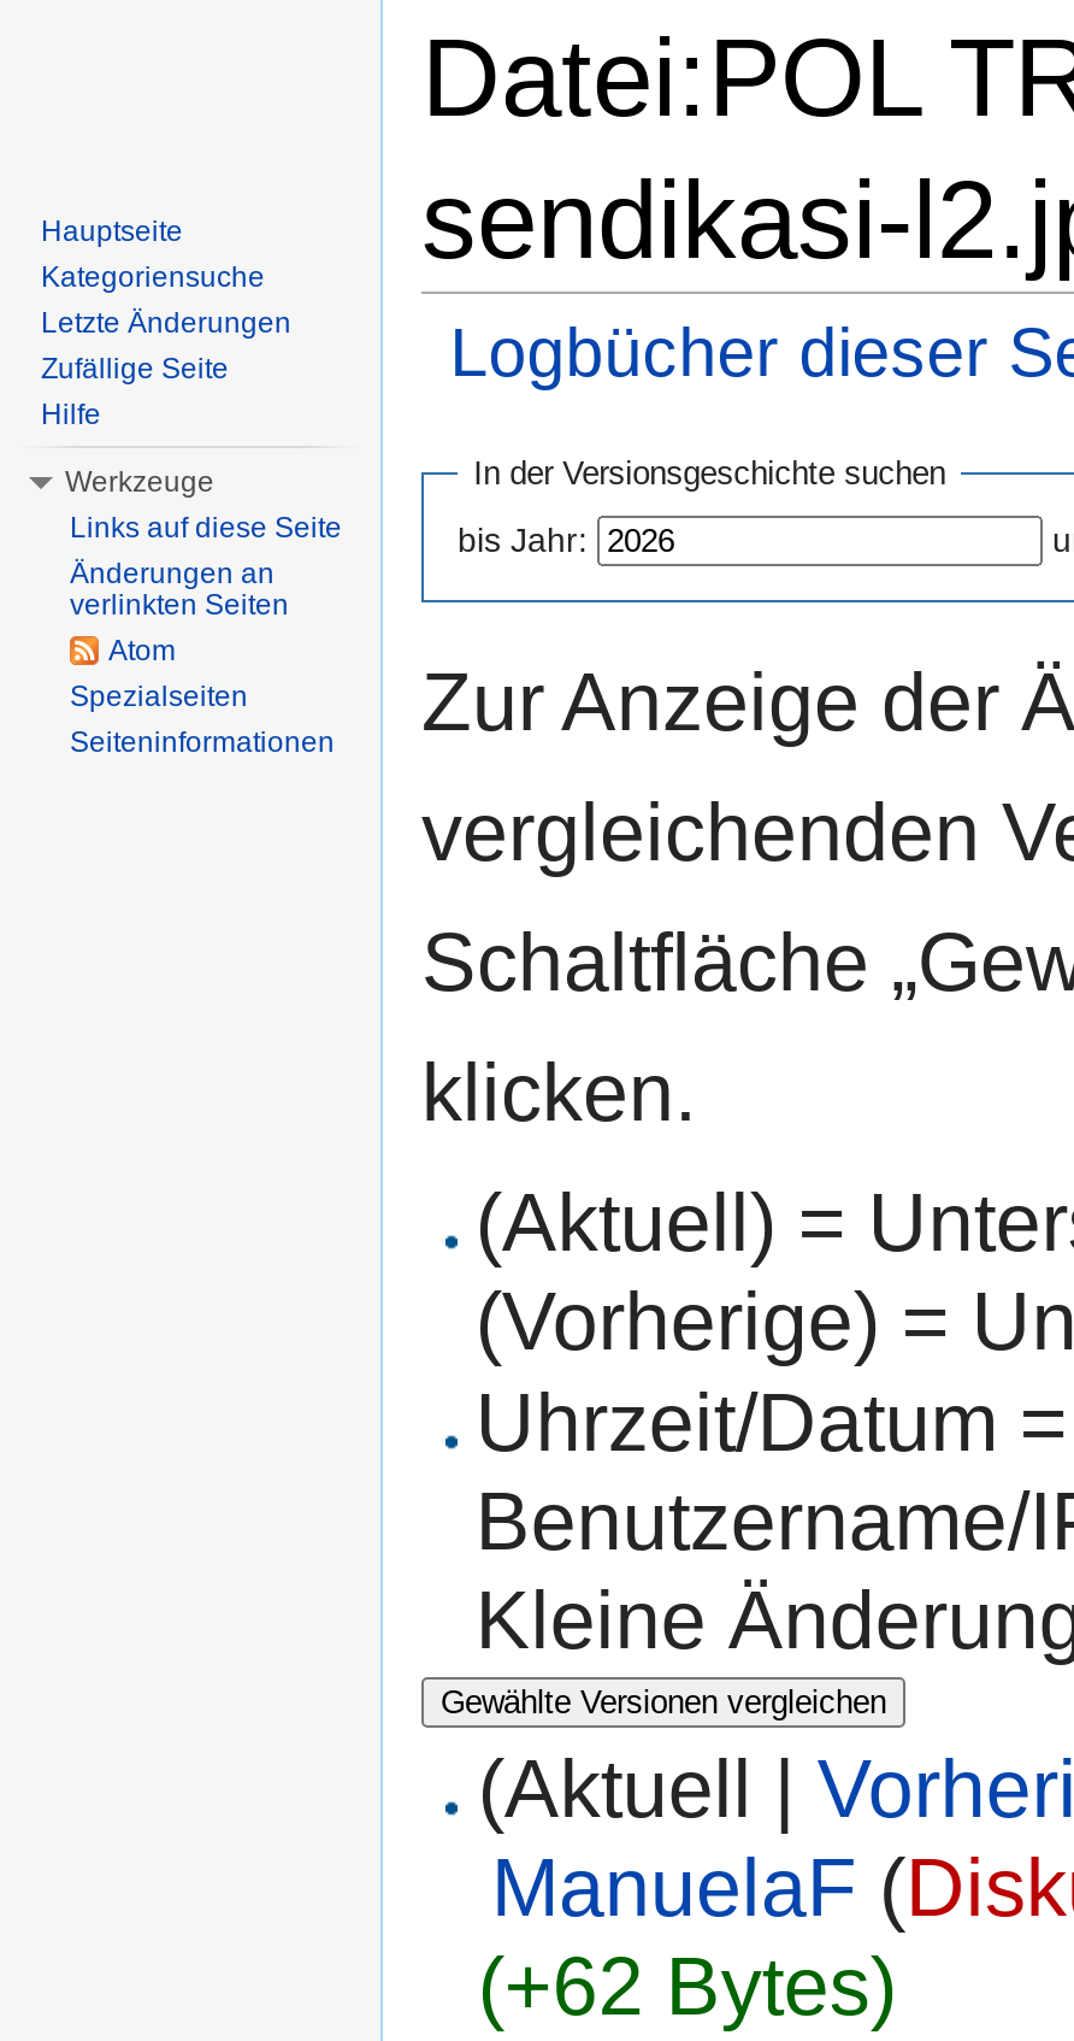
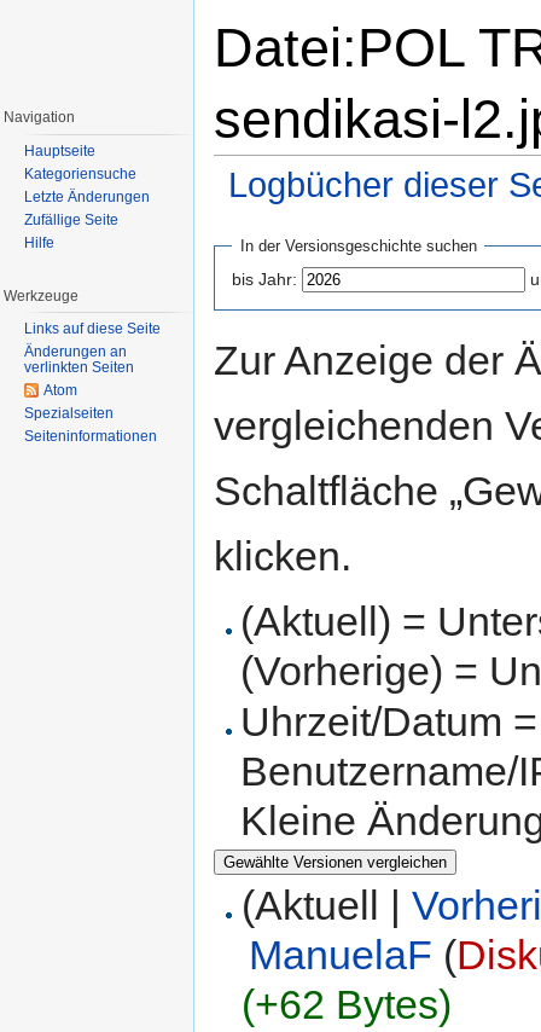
moved down: Hauptseite | Kategoriensuche | Letzte Änderungen | Zufällige Seite | Hilfe

+ Navigation

moved down: Werkzeuge

moved down: Links auf diese Seite | Änderungen an | verlinkten Seiten | Atom | Spezialseiten | Seiteninformationen
